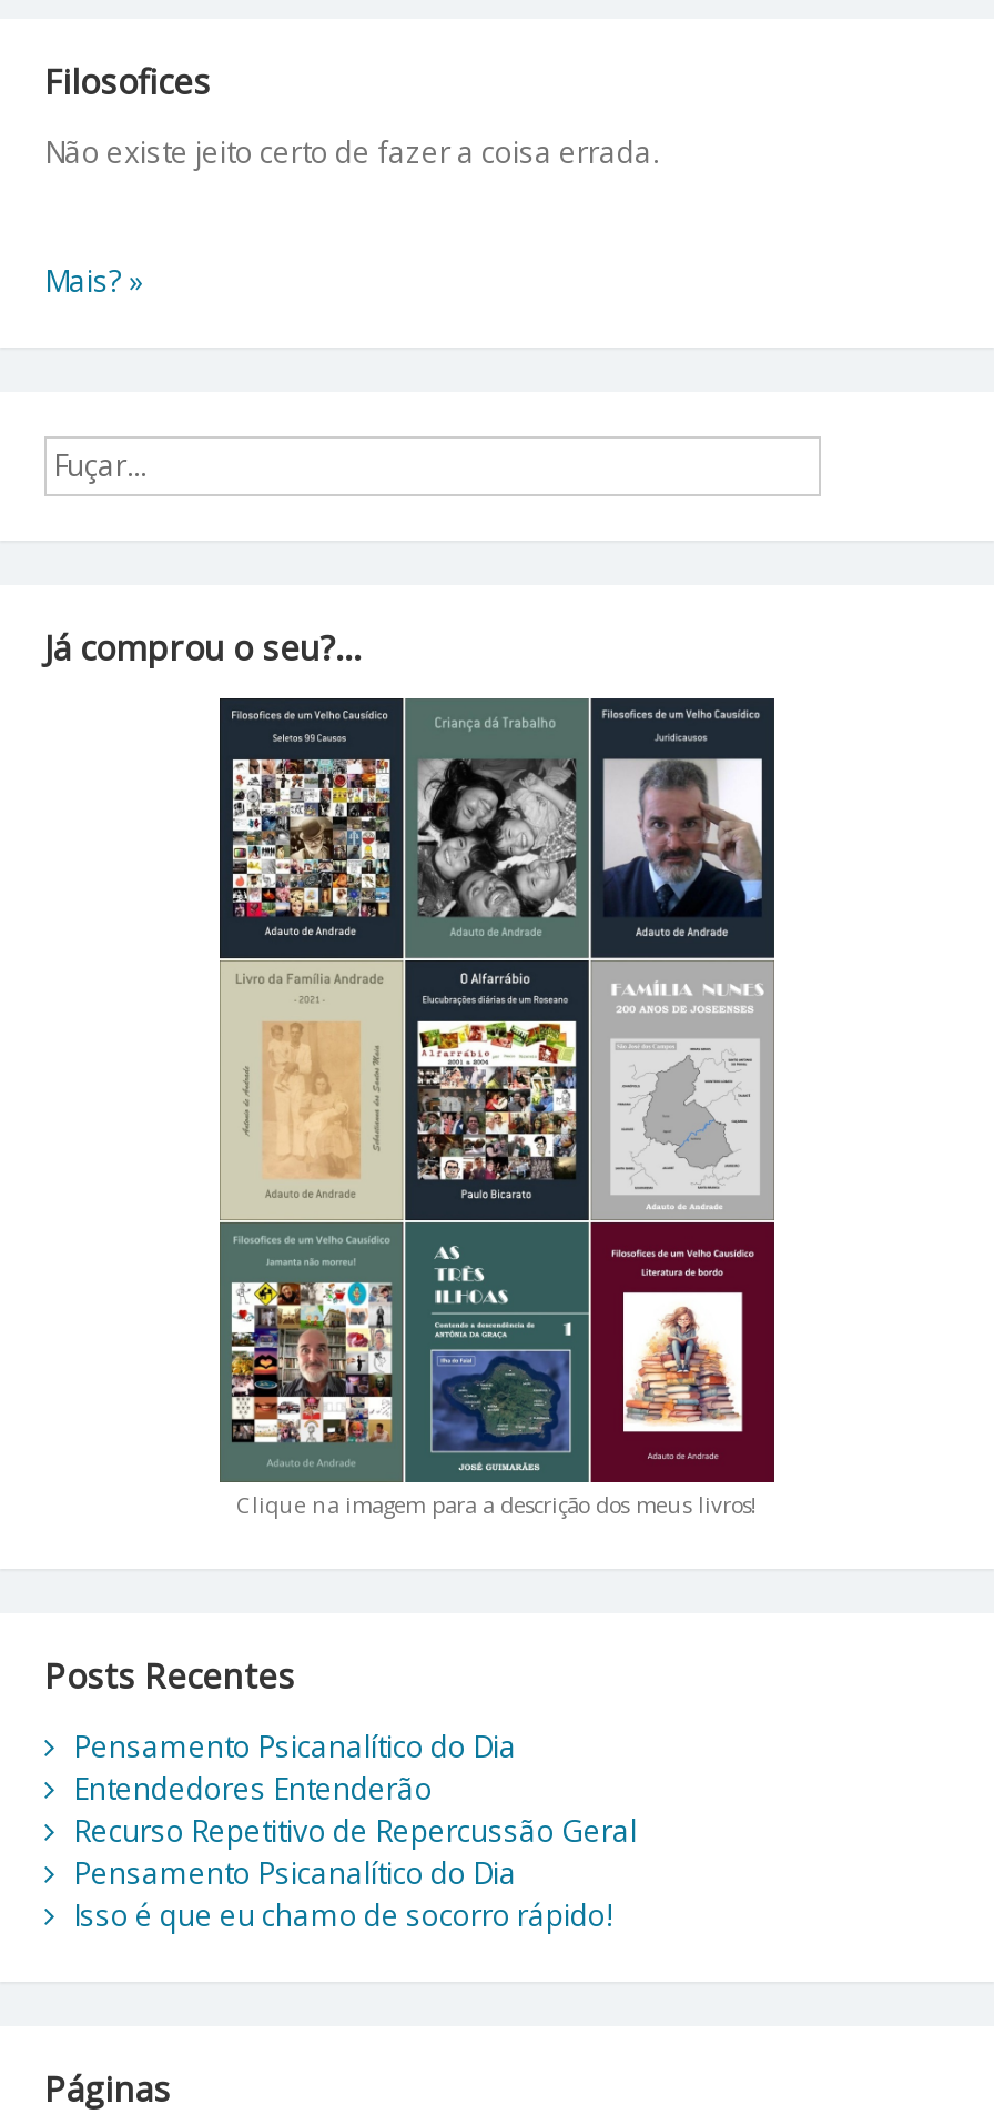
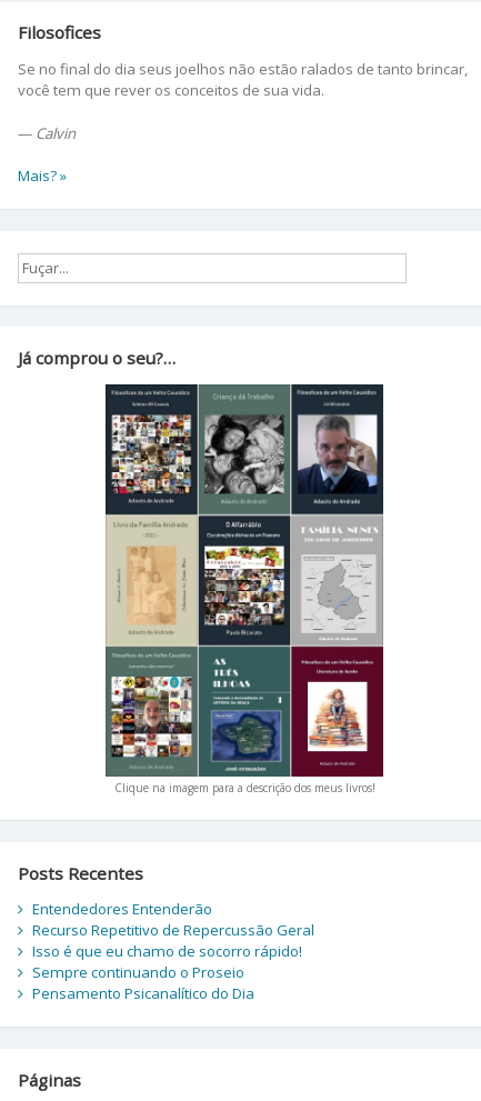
- Não existe jeito certo de fazer a coisa errada.
+ Se no final do dia seus joelhos não estão ralados de tanto brincar,
+ você tem que rever os conceitos de sua vida.
+ — Calvin

- Pensamento Psicanalítico do Dia

- Pensamento Psicanalítico do Dia

+ Sempre continuando o Proseio
+ Pensamento Psicanalítico do Dia
